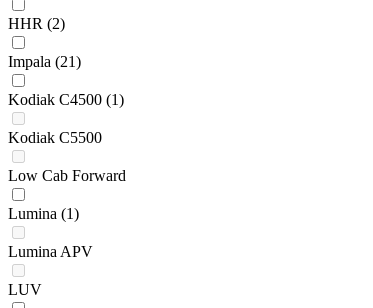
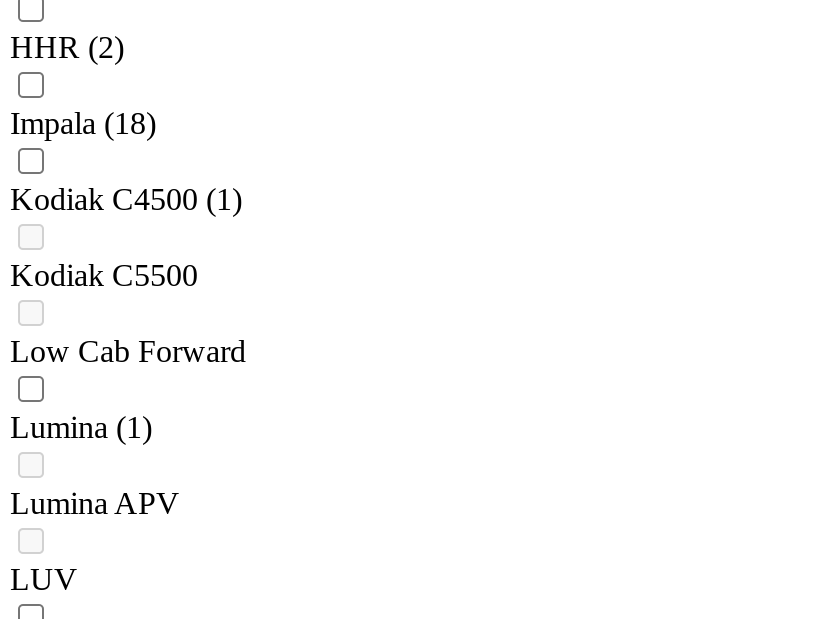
- Impala (21)
+ Impala (18)
